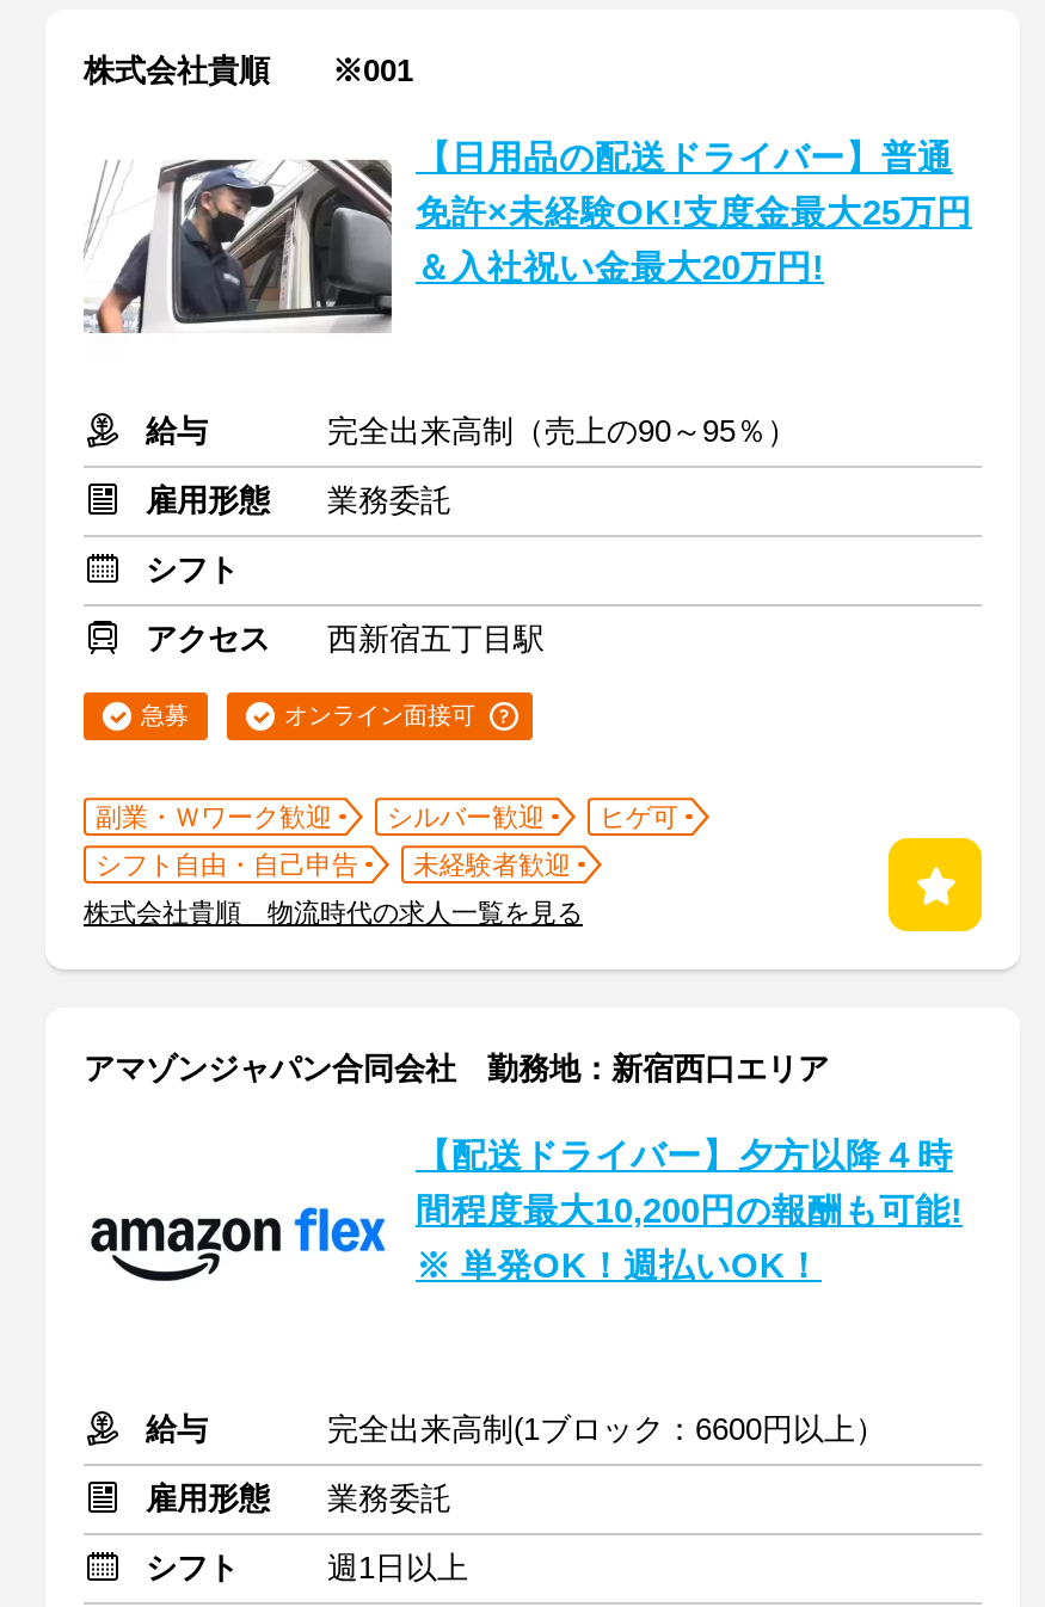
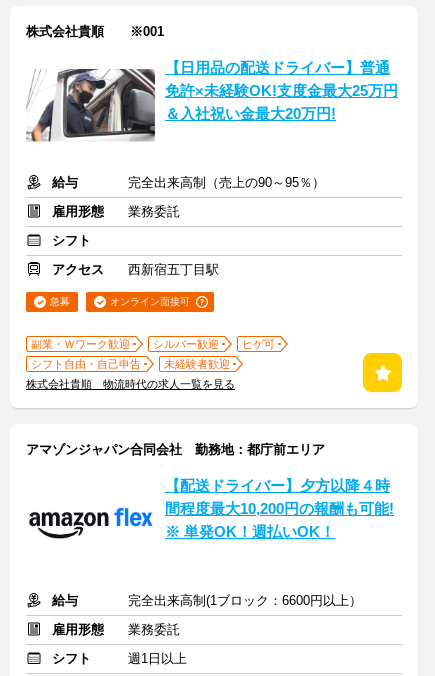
- アマゾンジャパン合同会社 勤務地：新宿西口エリア
+ アマゾンジャパン合同会社 勤務地：都庁前エリア
